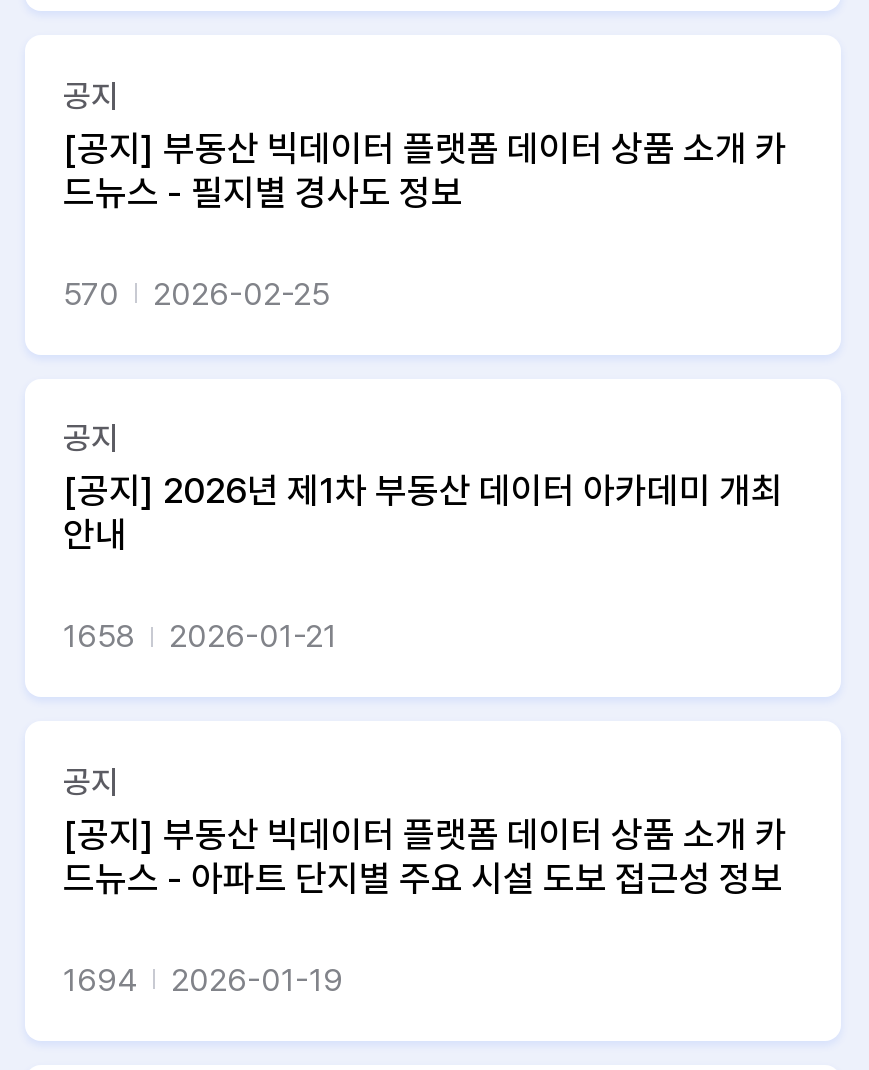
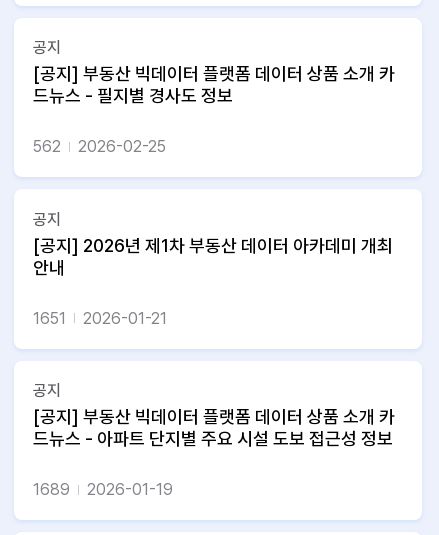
- 570 2026-02-25
+ 562 2026-02-25

- 1658 2026-01-21
+ 1651 2026-01-21

- 1694 2026-01-19
+ 1689 2026-01-19
